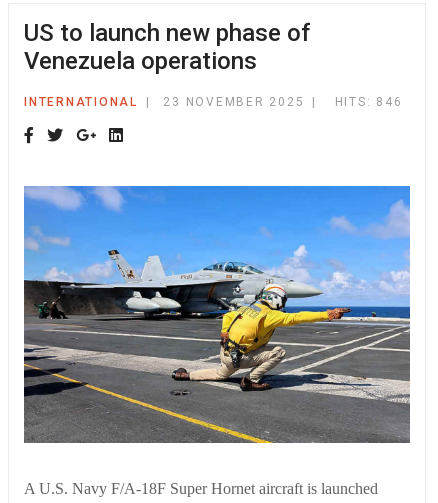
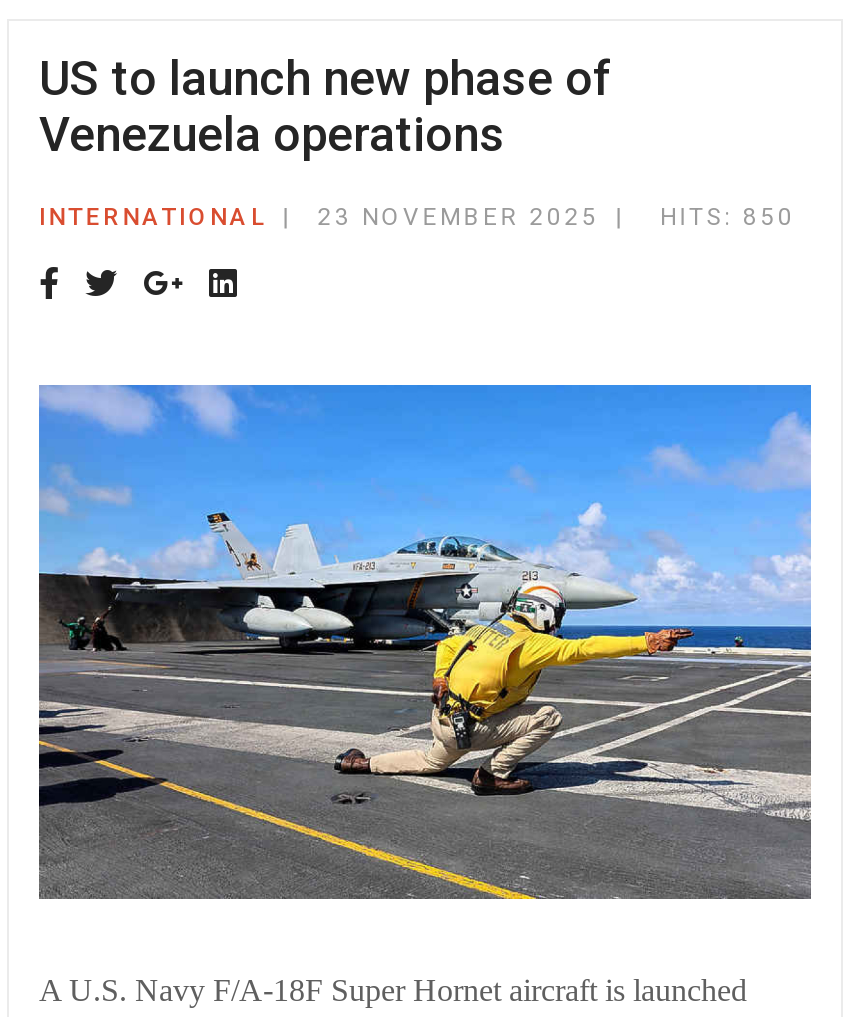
- HITS: 846
+ HITS: 850
